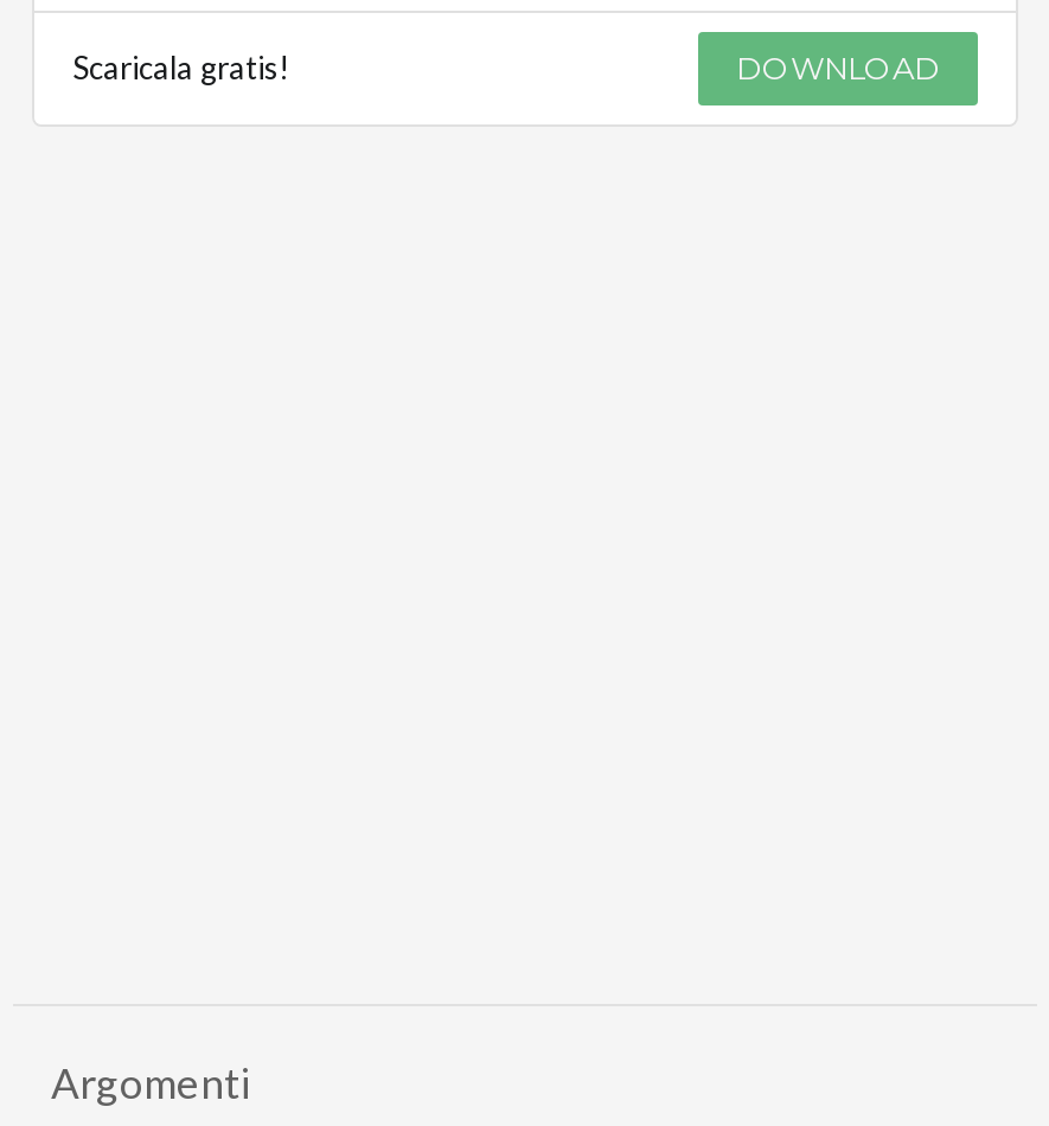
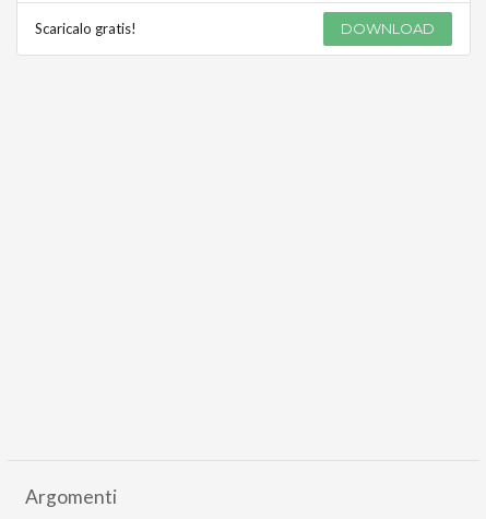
- Scaricala gratis!
+ Scaricalo gratis!
